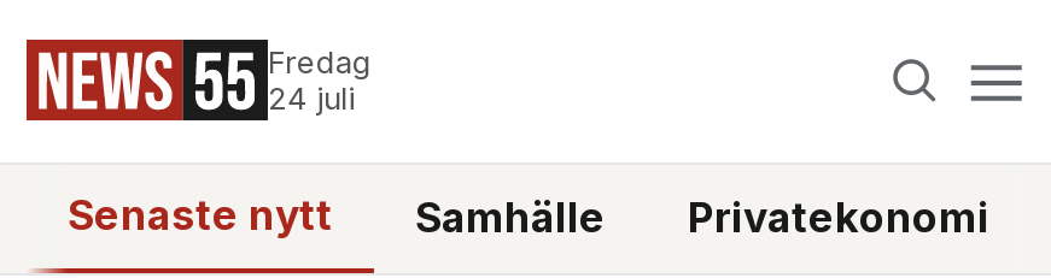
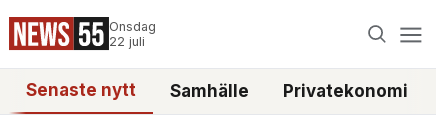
- Fredag
- 24 juli
+ Onsdag
+ 22 juli
